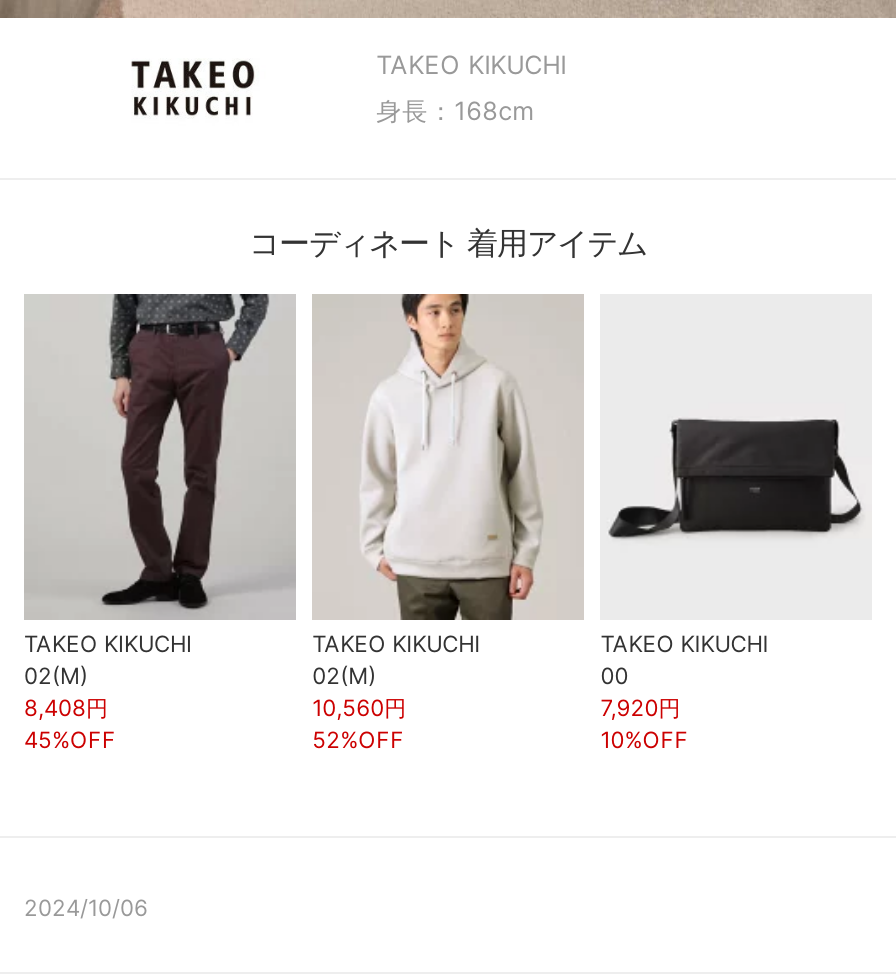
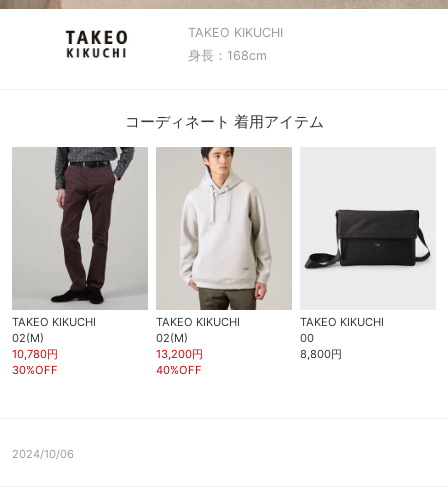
- 8,408円
- 45%OFF
+ 10,780円
+ 30%OFF

- 10,560円
- 52%OFF
+ 13,200円
+ 40%OFF

- 7,920円
- 10%OFF
+ 8,800円
